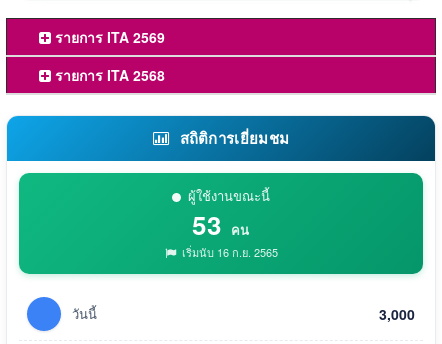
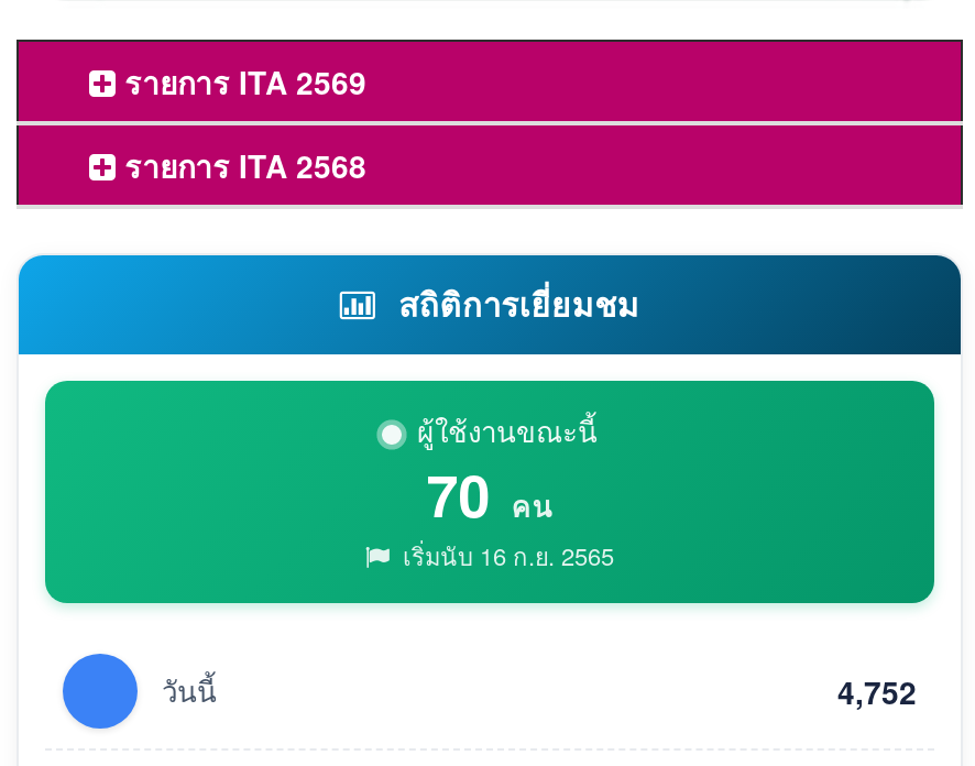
- 53 คน
+ 70 คน

- 3,000
+ 4,752
